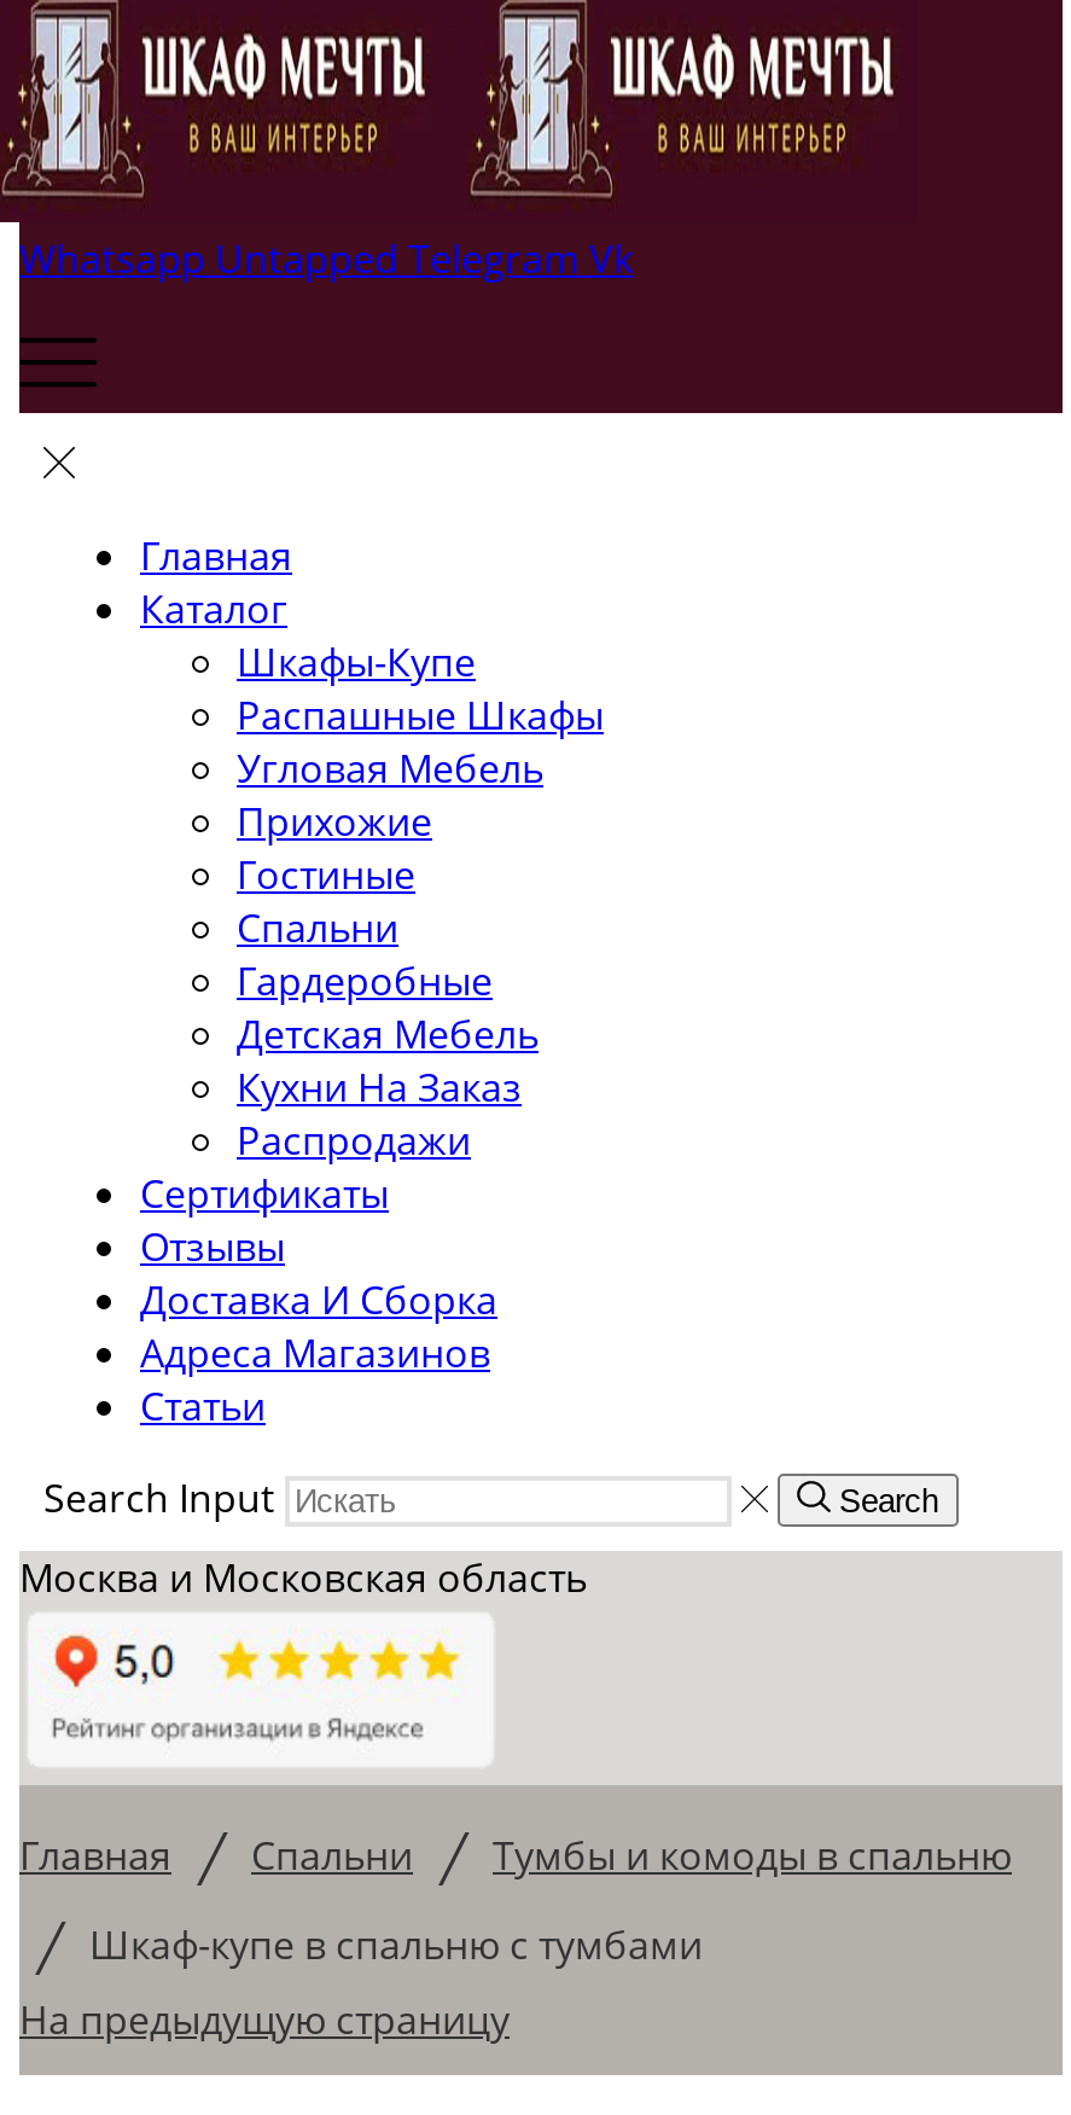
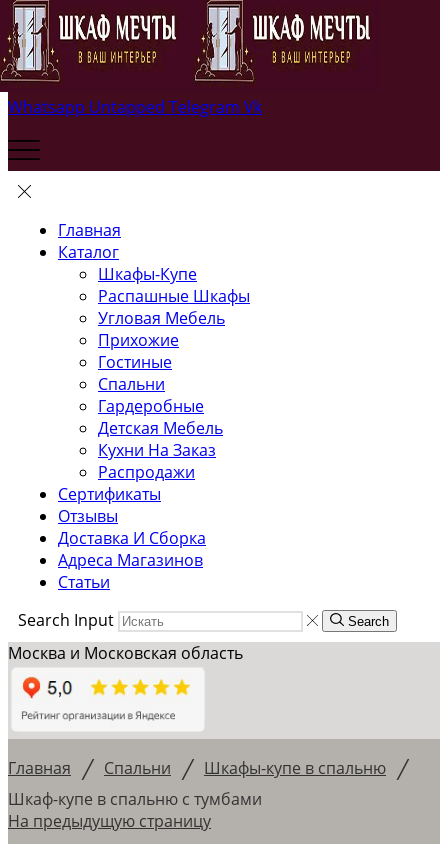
- Главная / Спальни / Тумбы и комоды в спальню
- / Шкаф-купе в спальню с тумбами
+ Главная / Спальни / Шкафы-купе в спальню /
+ Шкаф-купе в спальню с тумбами
